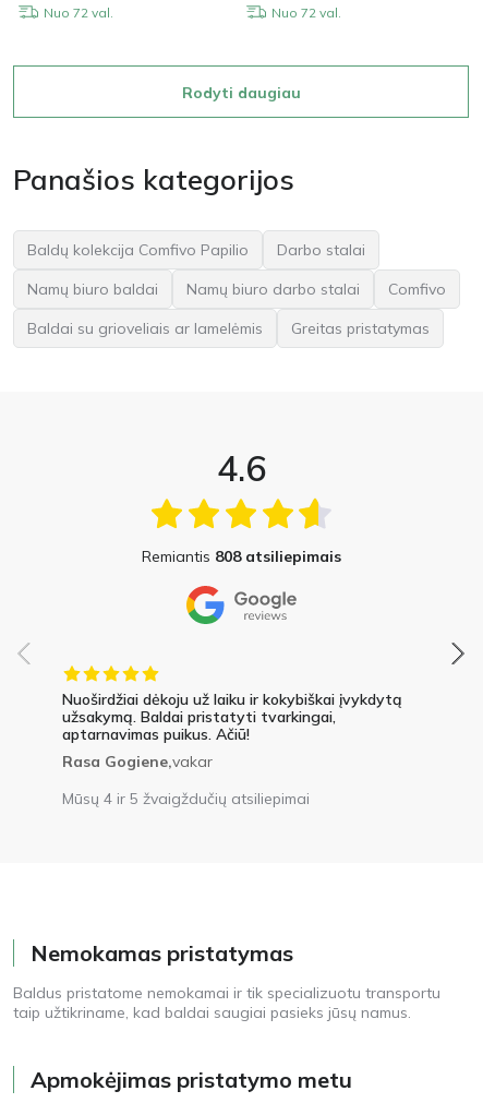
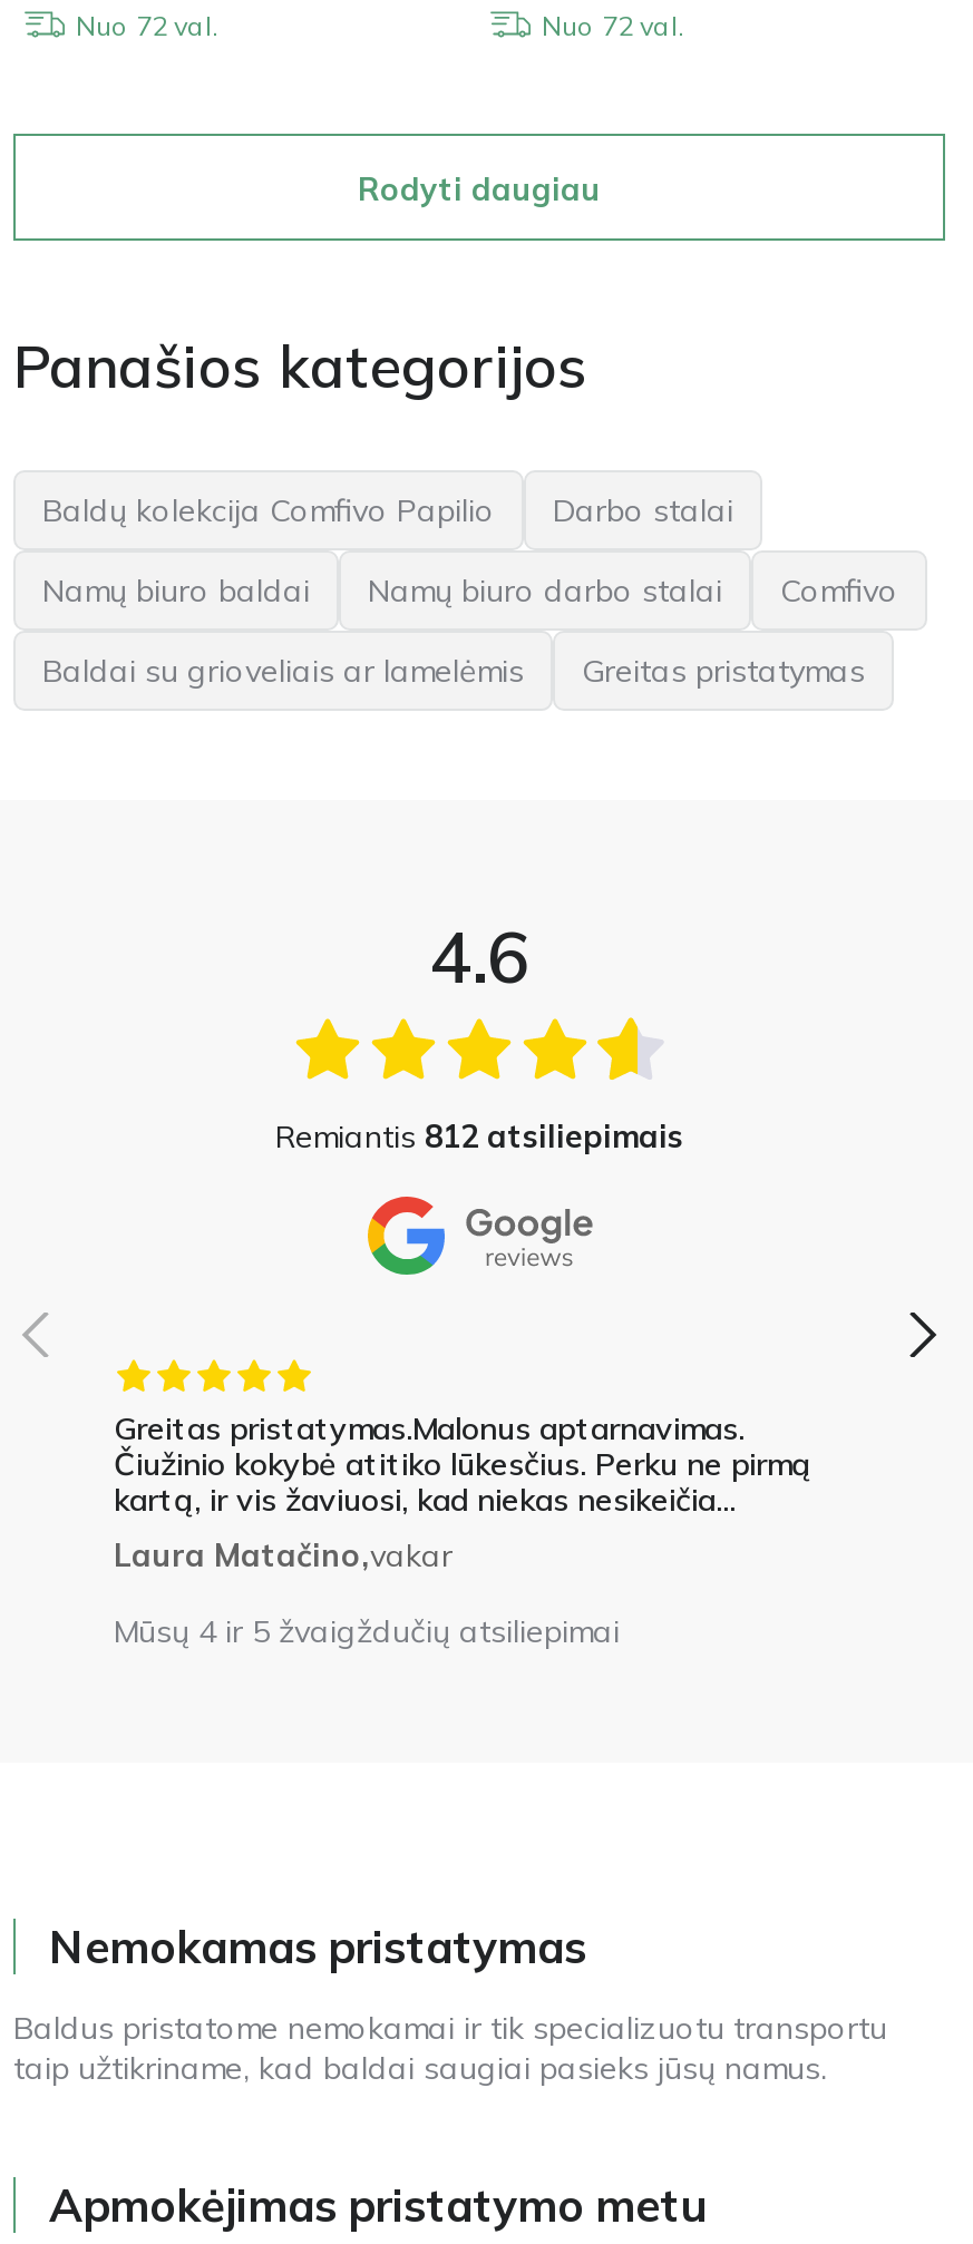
- Remiantis 808 atsiliepimais
+ Remiantis 812 atsiliepimais

- Nuoširdžiai dėkoju už laiku ir kokybiškai įvykdytą
- užsakymą. Baldai pristatyti tvarkingai,
- aptarnavimas puikus. Ačiū!
- Rasa Gogiene,vakar
+ Greitas pristatymas.Malonus aptarnavimas.
+ Čiužinio kokybė atitiko lūkesčius. Perku ne pirmą
+ kartą, ir vis žaviuosi, kad niekas nesikeičia...
+ Laura Matačino,vakar
